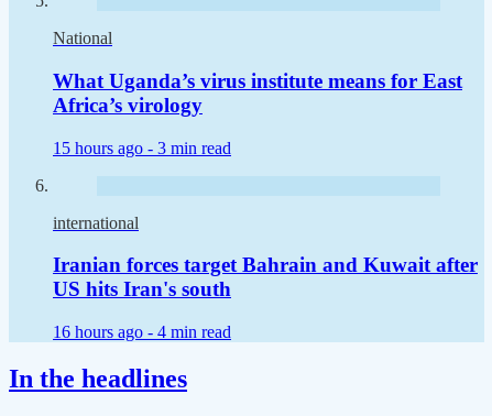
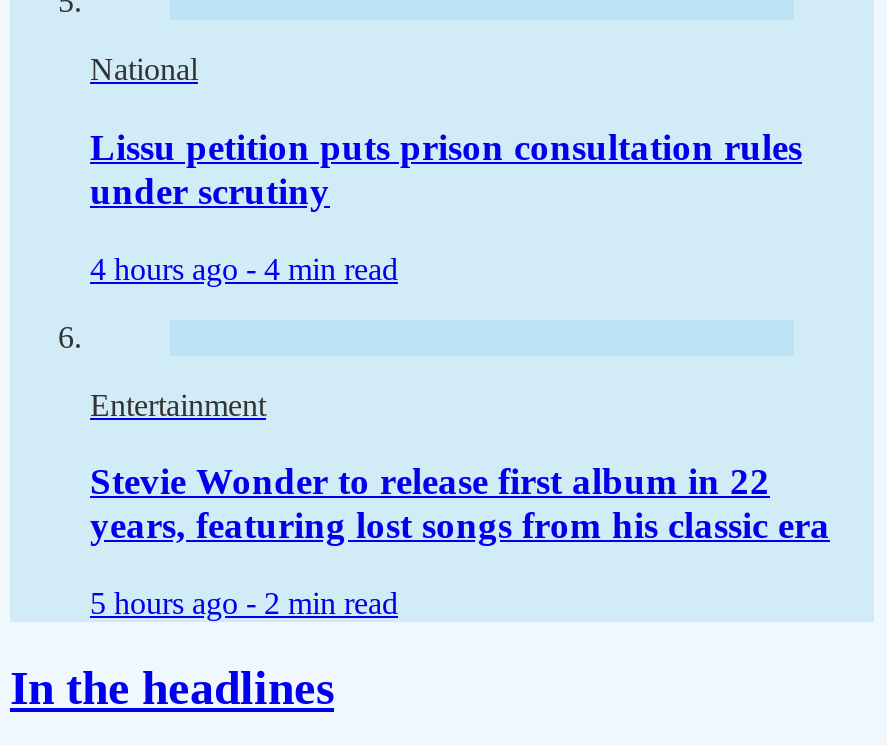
- What Uganda’s virus institute means for East
- Africa’s virology
+ Lissu petition puts prison consultation rules
+ under scrutiny

- 15 hours ago - 3 min read
+ 4 hours ago - 4 min read

- international
+ Entertainment

- Iranian forces target Bahrain and Kuwait after
- US hits Iran's south
+ Stevie Wonder to release first album in 22
+ years, featuring lost songs from his classic era

- 16 hours ago - 4 min read
+ 5 hours ago - 2 min read
